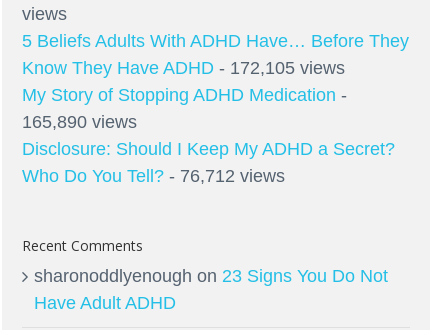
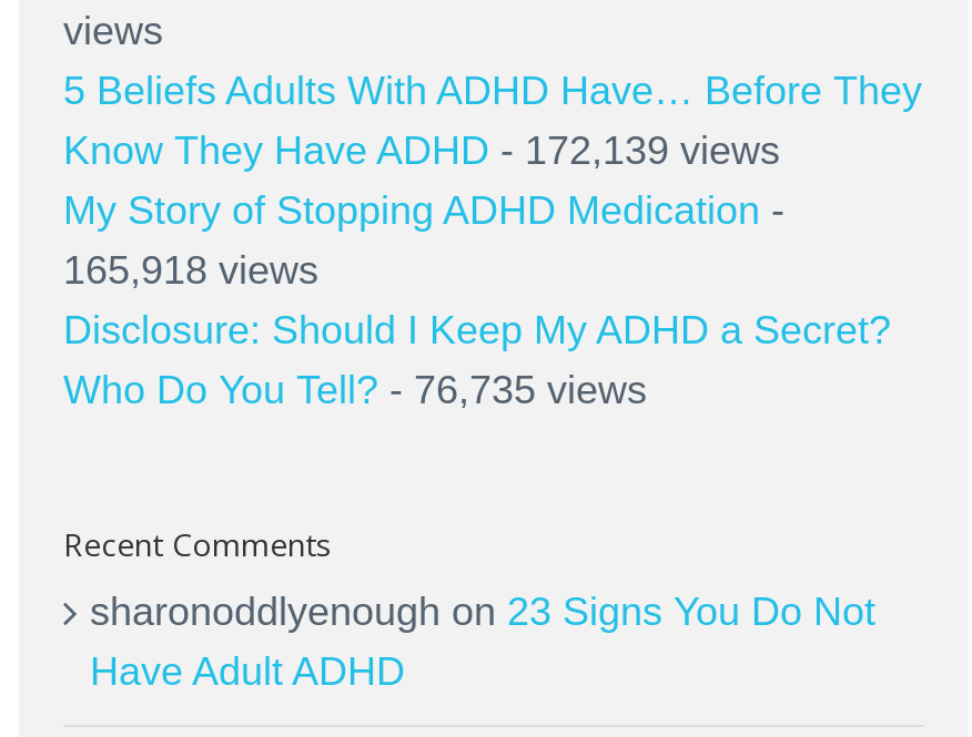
- Know They Have ADHD - 172,105 views
+ Know They Have ADHD - 172,139 views

- 165,890 views
+ 165,918 views

- Who Do You Tell? - 76,712 views
+ Who Do You Tell? - 76,735 views
